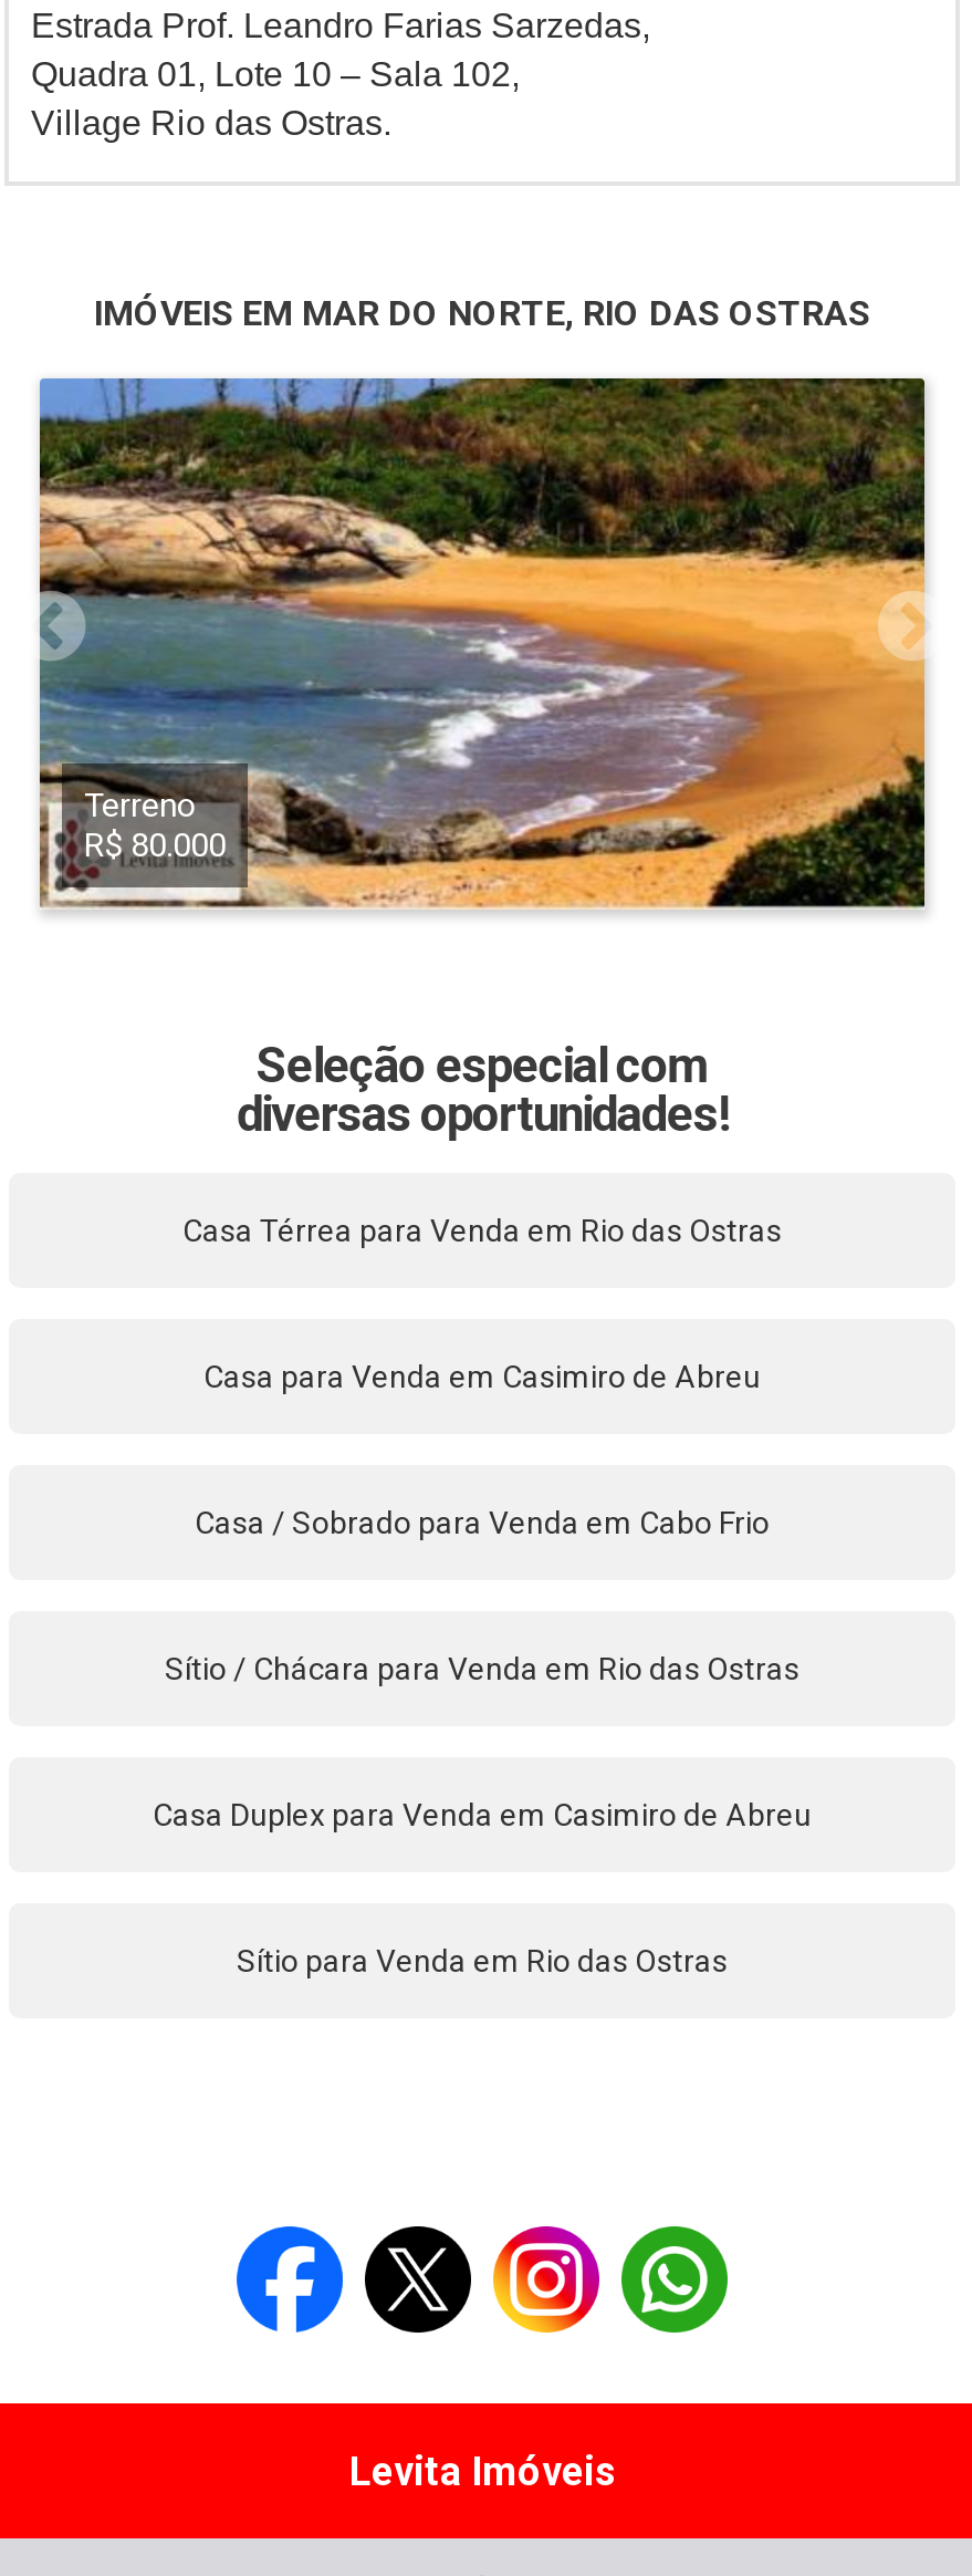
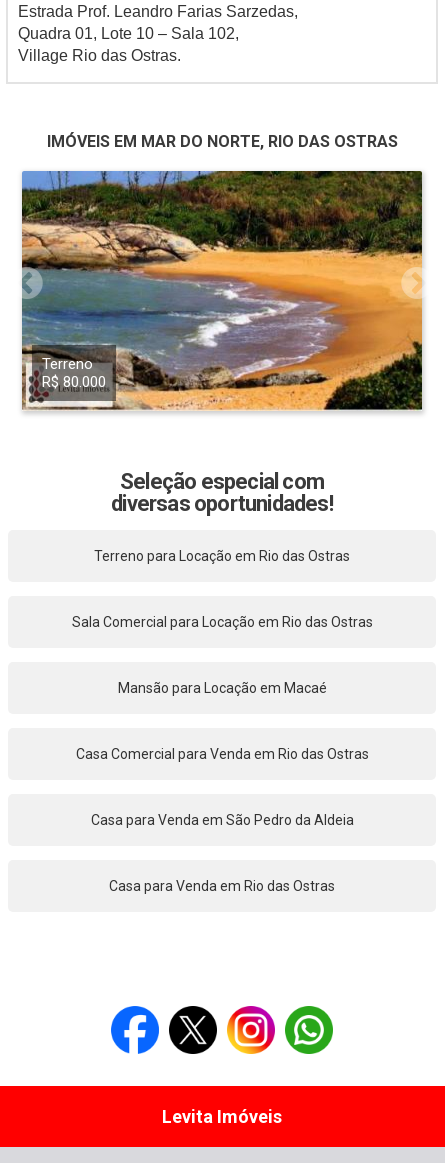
- Casa Térrea para Venda em Rio das Ostras
+ Terreno para Locação em Rio das Ostras

- Casa para Venda em Casimiro de Abreu
+ Sala Comercial para Locação em Rio das Ostras

- Casa / Sobrado para Venda em Cabo Frio
+ Mansão para Locação em Macaé

- Sítio / Chácara para Venda em Rio das Ostras
+ Casa Comercial para Venda em Rio das Ostras

- Casa Duplex para Venda em Casimiro de Abreu
+ Casa para Venda em São Pedro da Aldeia

- Sítio para Venda em Rio das Ostras
+ Casa para Venda em Rio das Ostras
